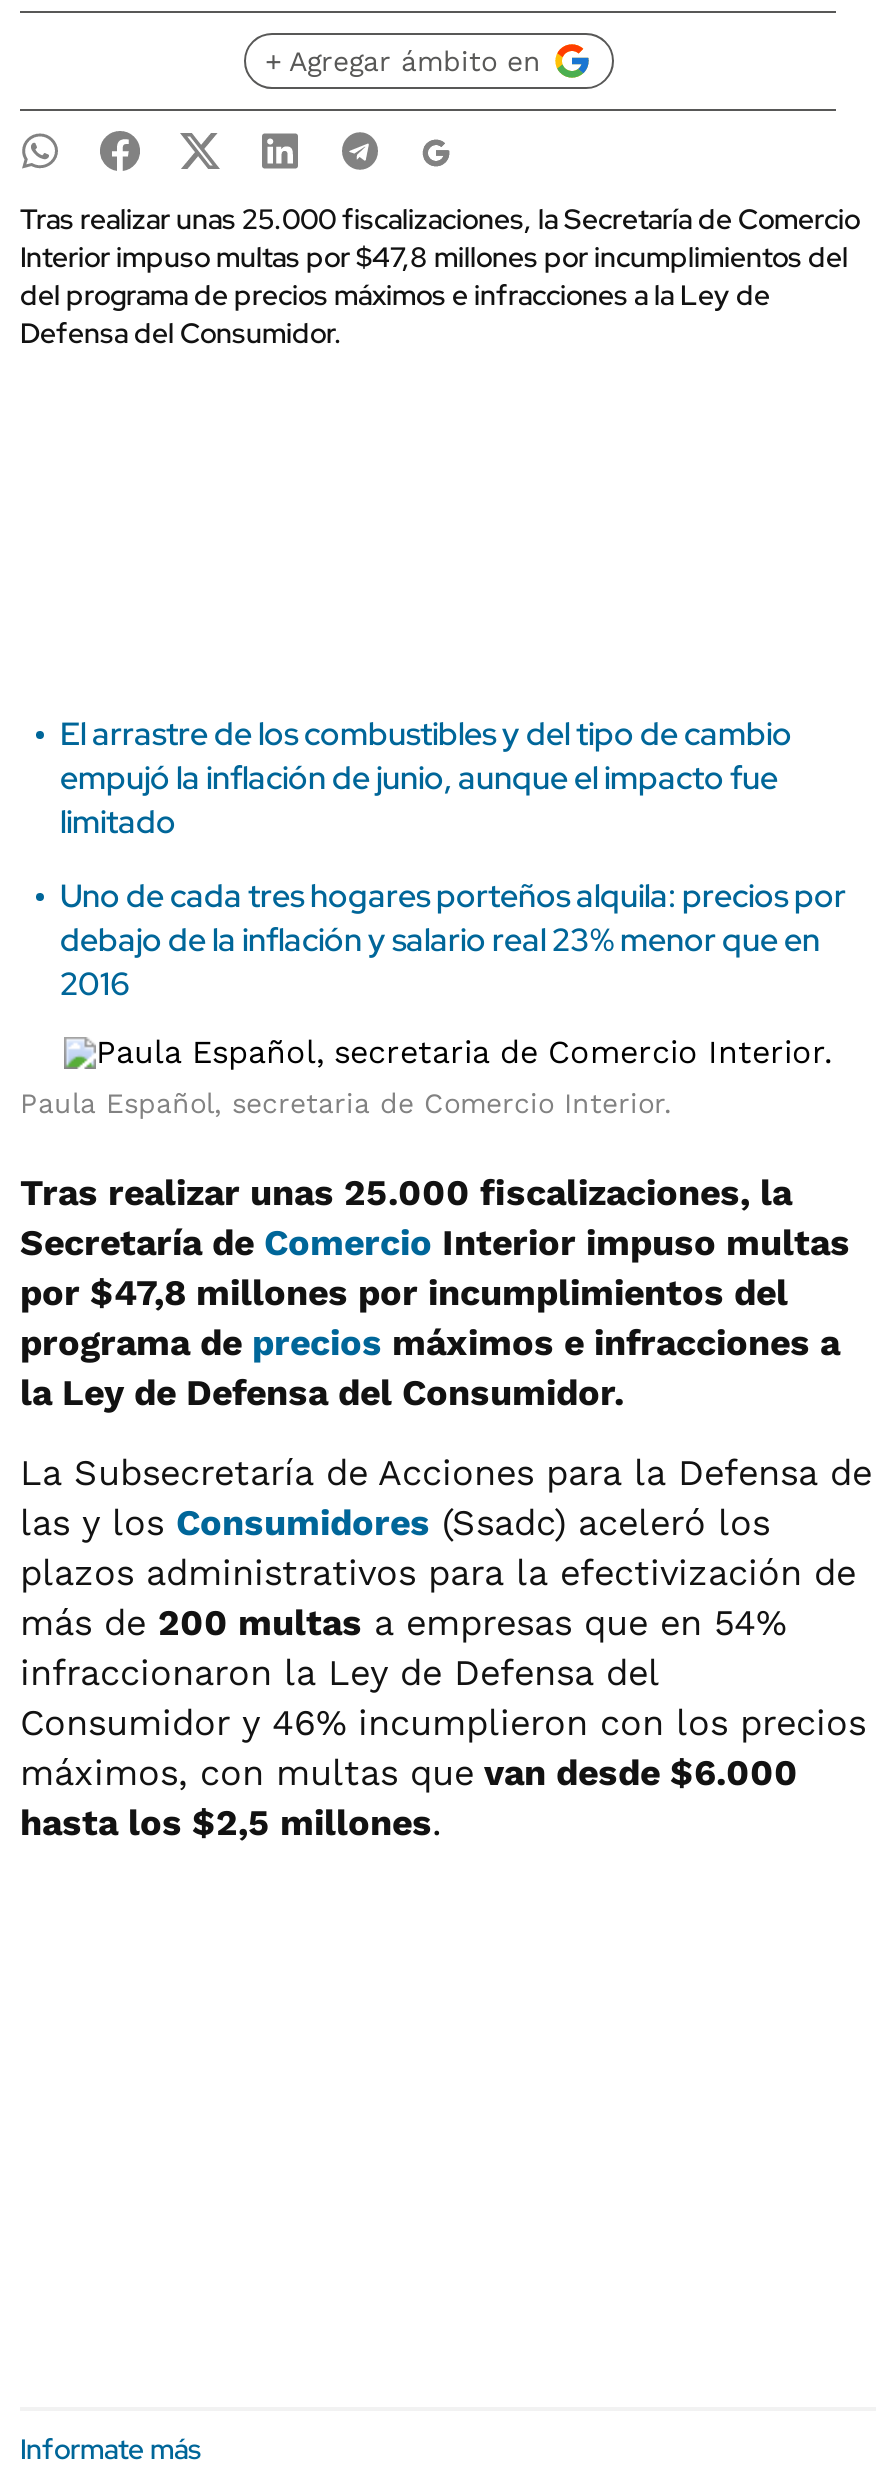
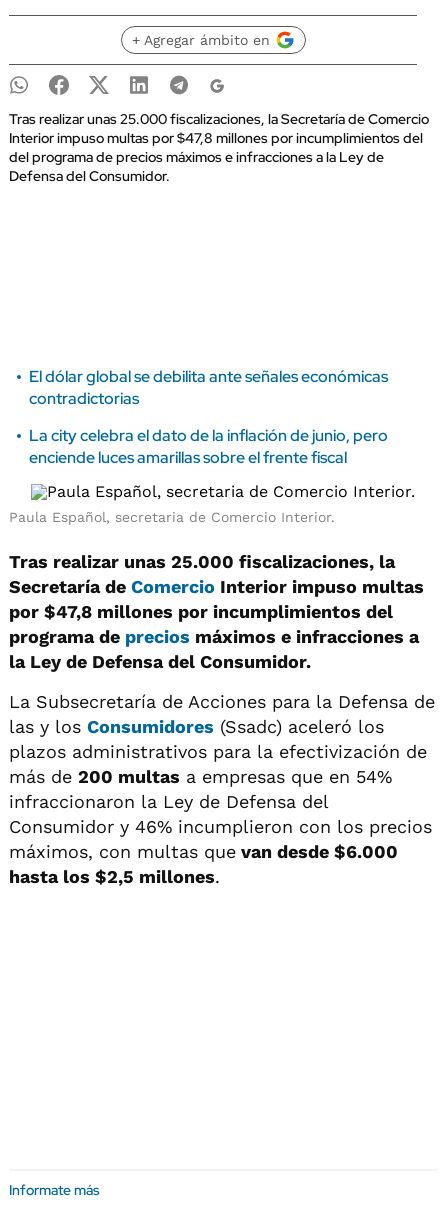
- El arrastre de los combustibles y del tipo de cambio
- empujó la inflación de junio, aunque el impacto fue
- limitado
+ El dólar global se debilita ante señales económicas
+ contradictorias

- Uno de cada tres hogares porteños alquila: precios por
- debajo de la inflación y salario real 23% menor que en
- 2016
+ La city celebra el dato de la inflación de junio, pero
+ enciende luces amarillas sobre el frente fiscal
